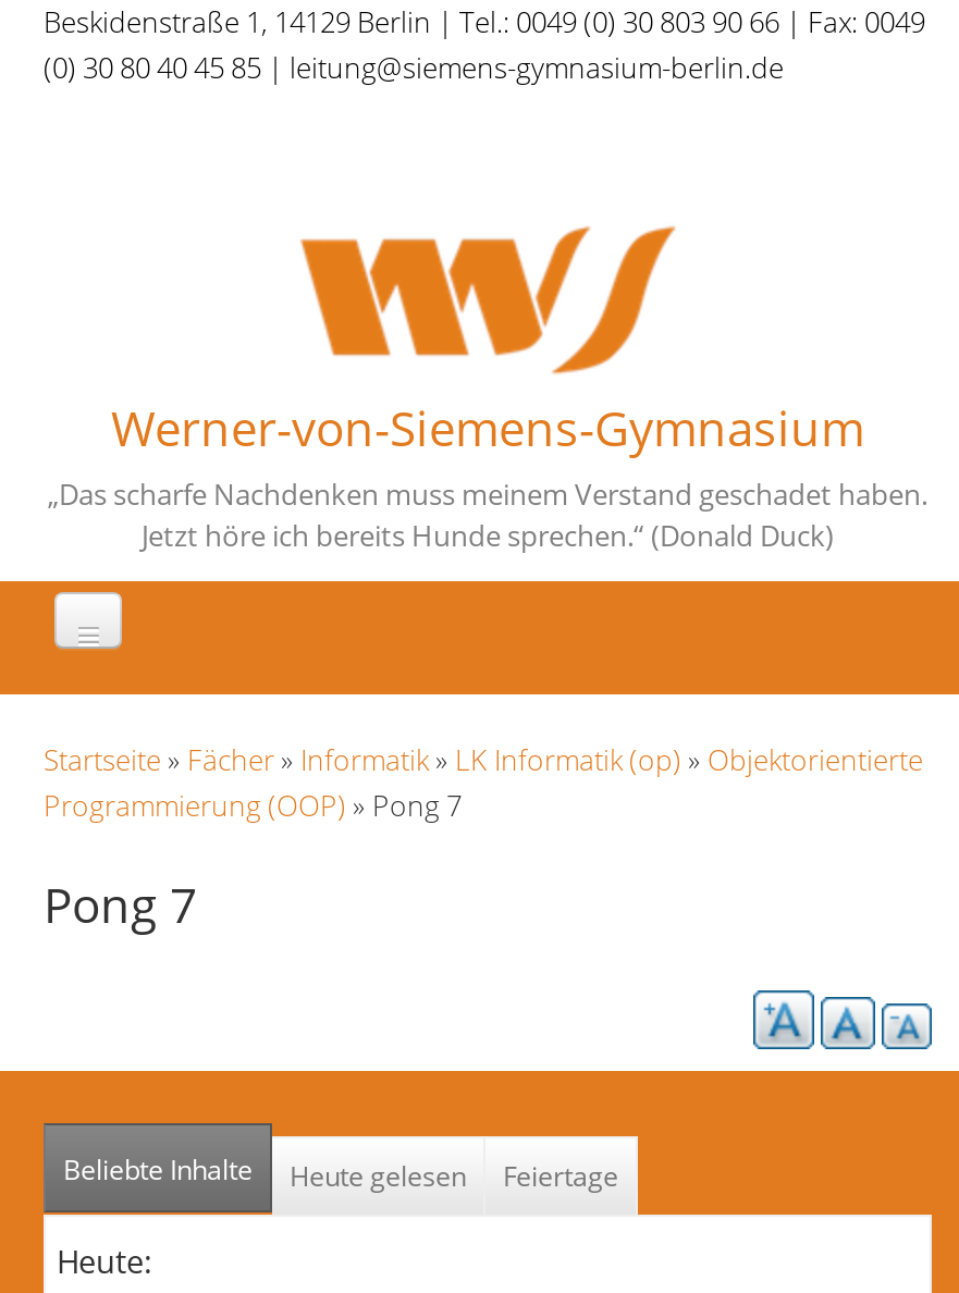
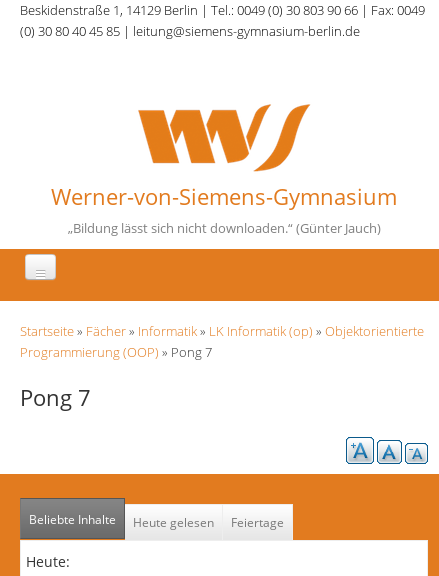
- „Das scharfe Nachdenken muss meinem Verstand geschadet haben.
- Jetzt höre ich bereits Hunde sprechen.“ (Donald Duck)
+ „Bildung lässt sich nicht downloaden.“ (Günter Jauch)
